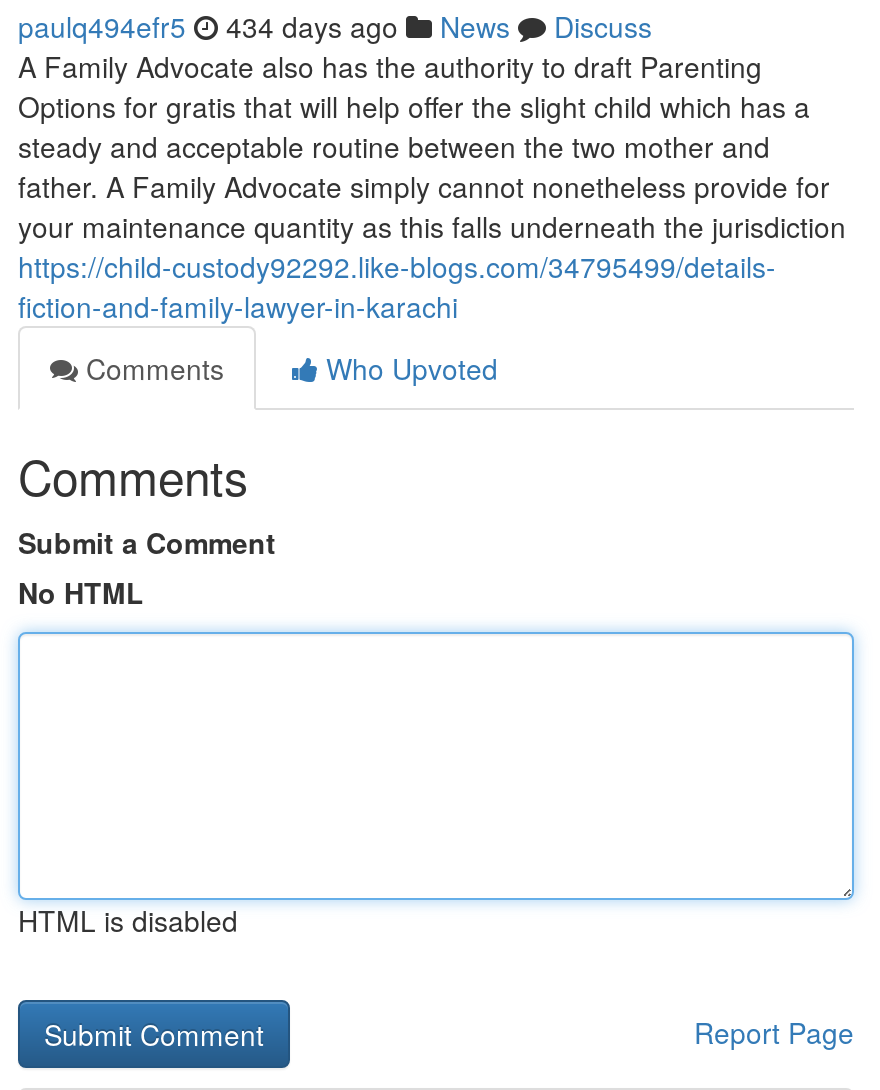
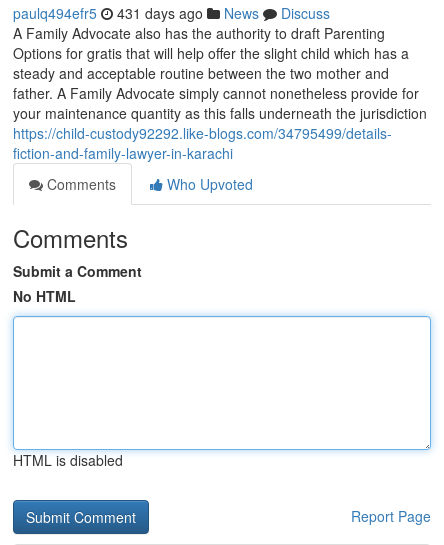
- paulq494efr5 434 days ago News Discuss
+ paulq494efr5 431 days ago News Discuss
